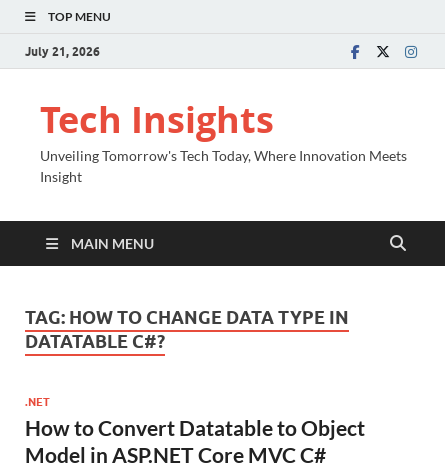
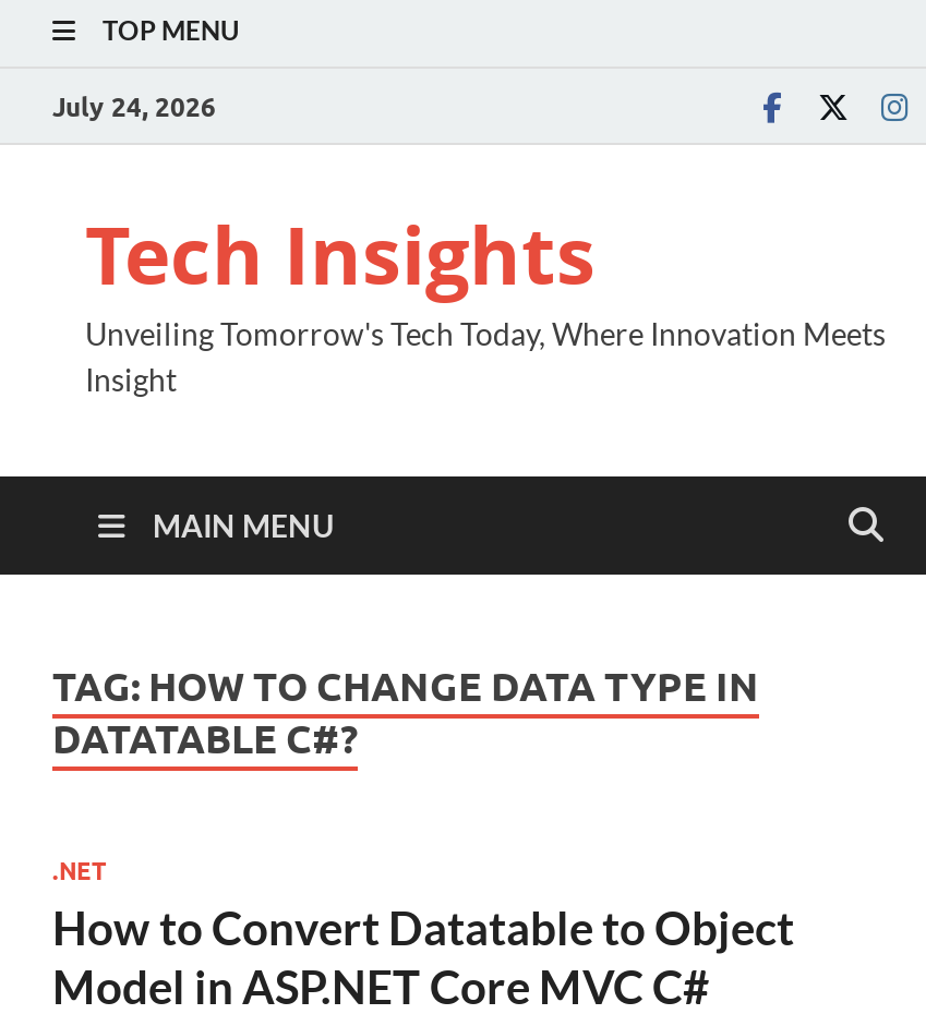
- July 21, 2026
+ July 24, 2026
